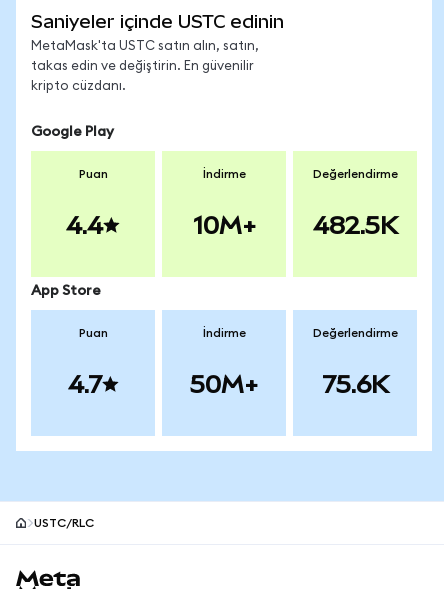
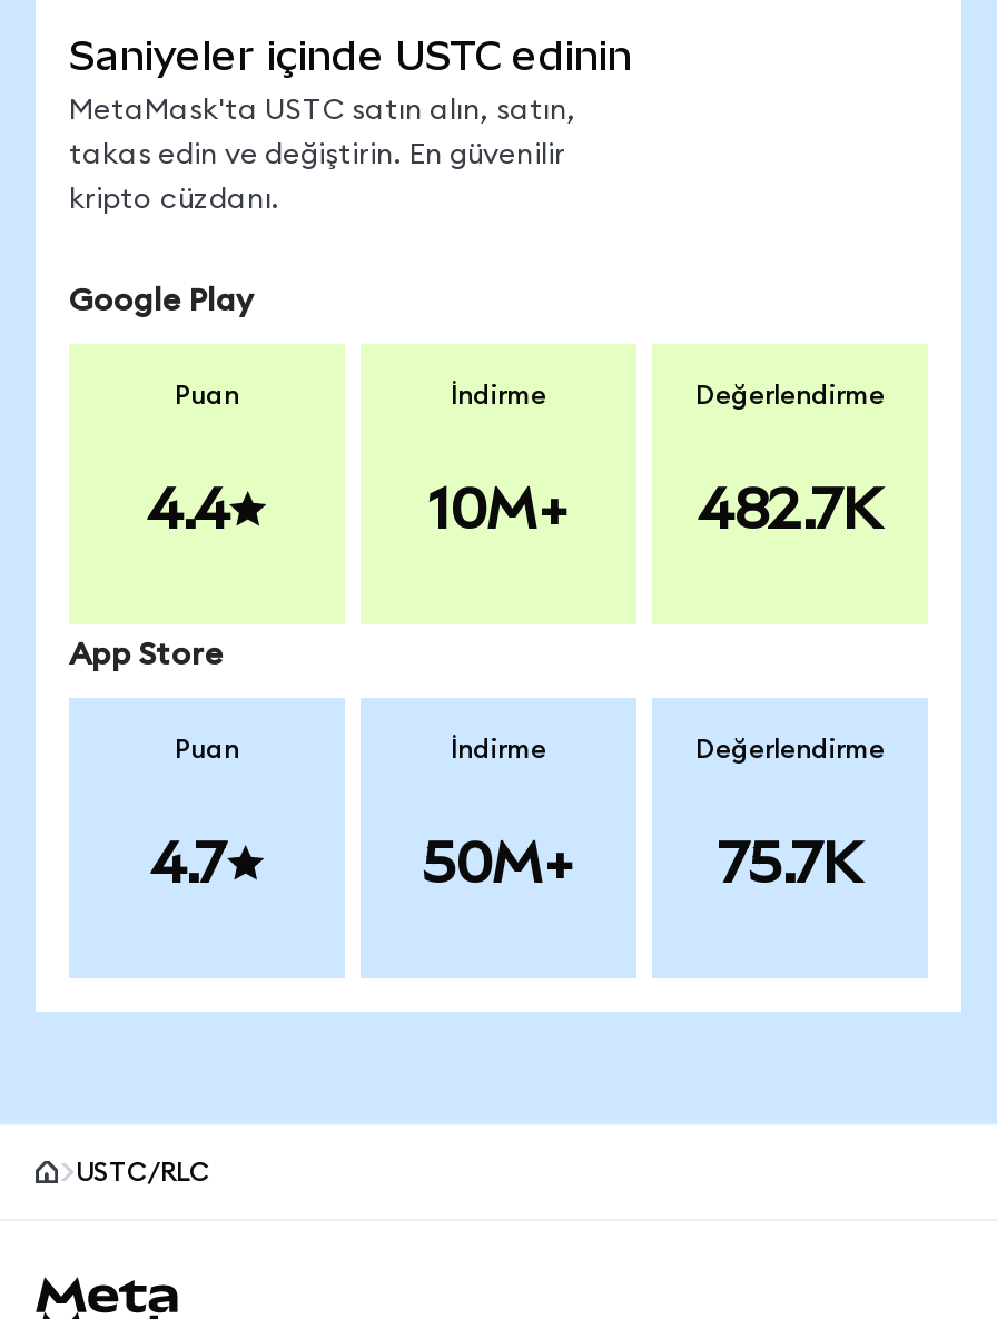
- 482.5K
+ 482.7K

- 75.6K
+ 75.7K
